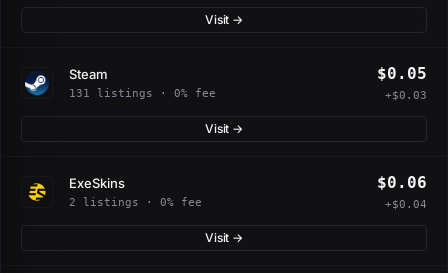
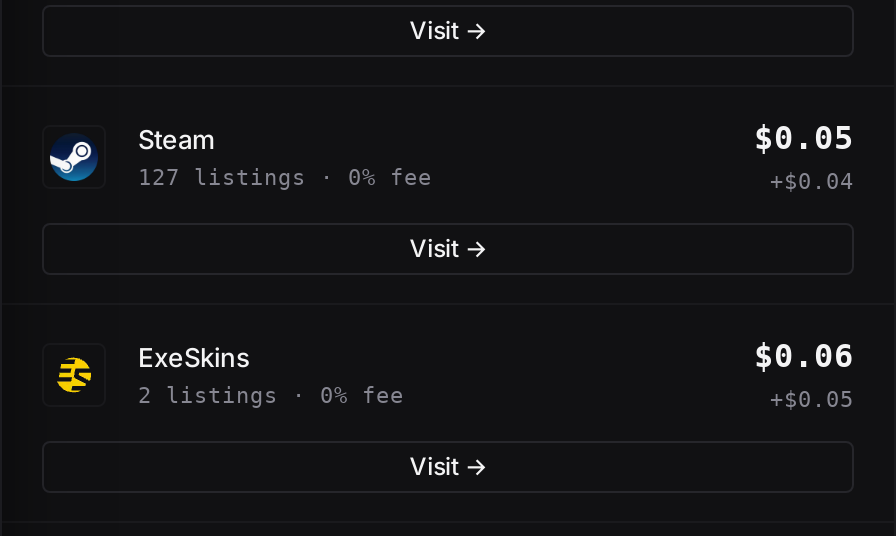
- 131 listings · 0% fee
+ 127 listings · 0% fee

- +$0.03
+ +$0.04

- +$0.04
+ +$0.05
